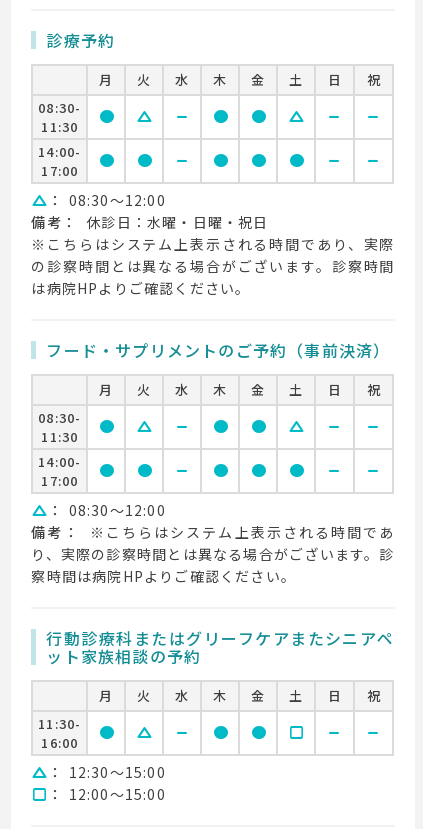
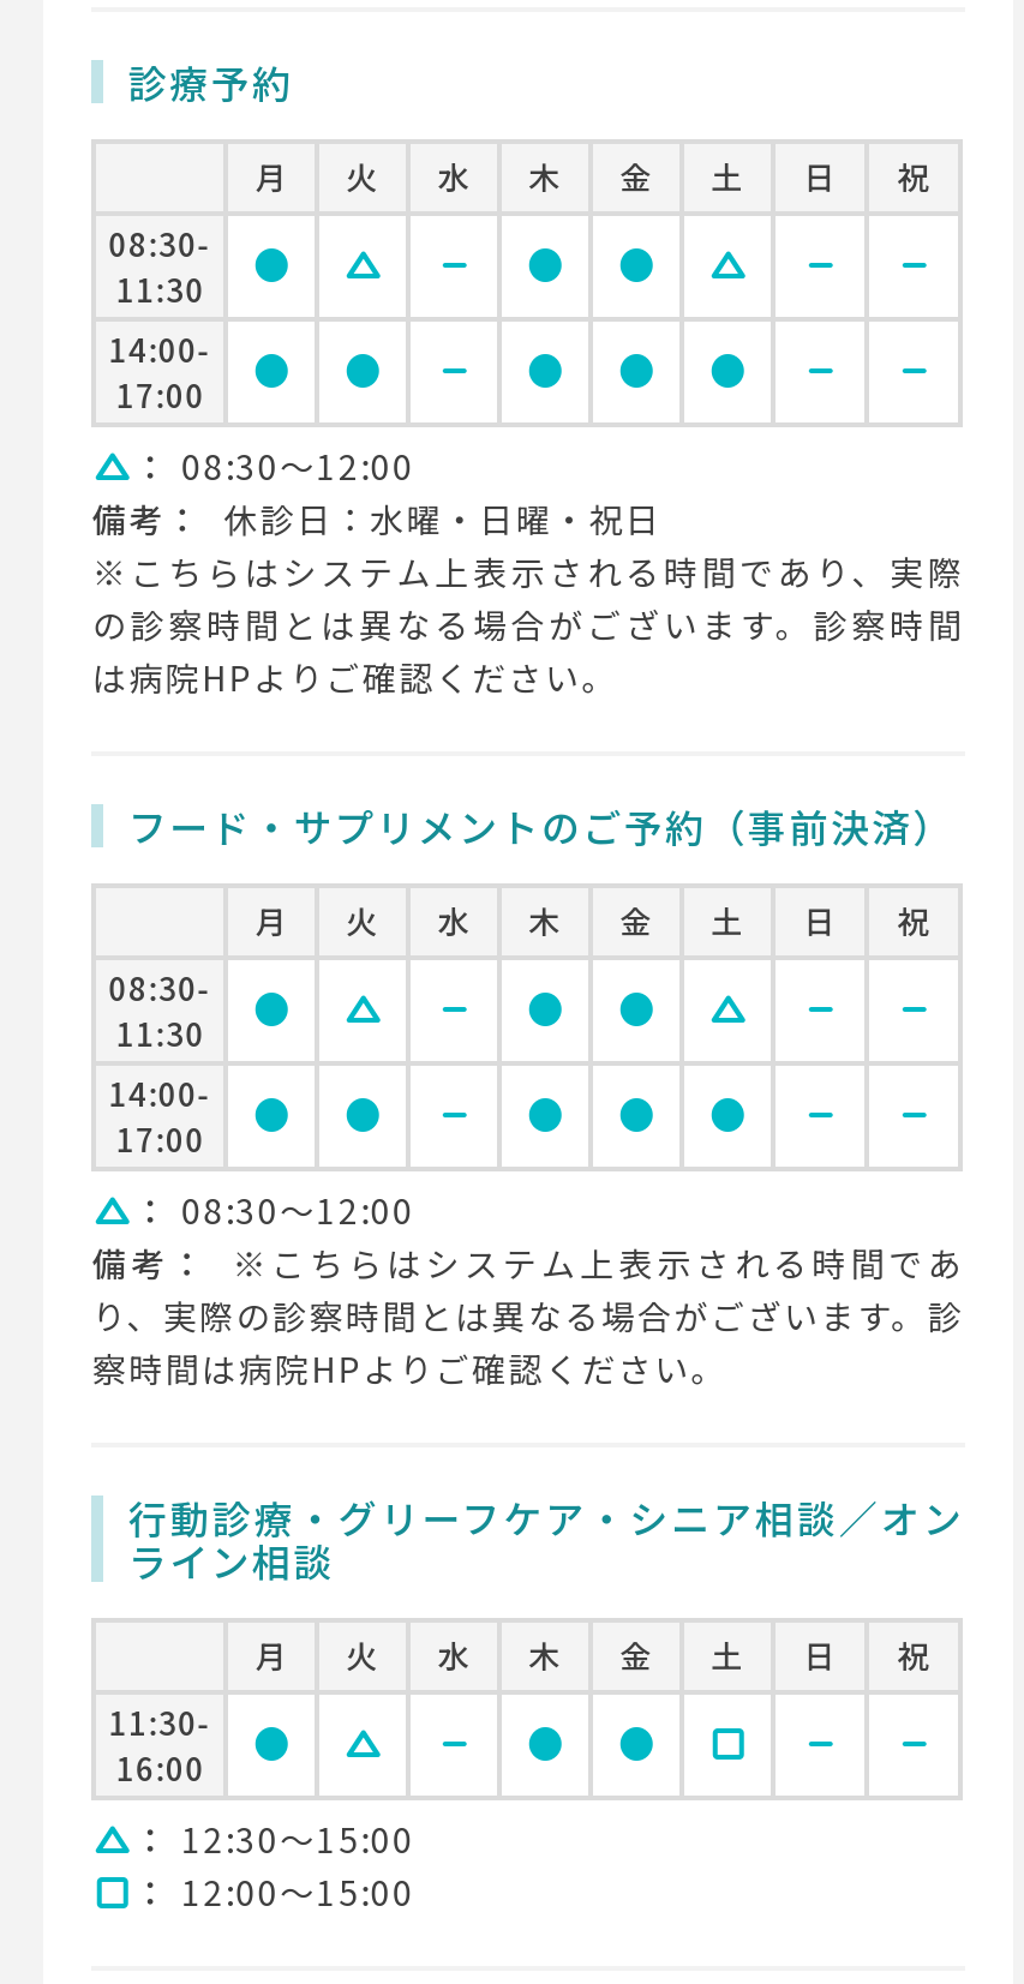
- 行動診療科またはグリーフケアまたシニアペ
- ット家族相談の予約
+ 行動診療・グリーフケア・シニア相談／オン
+ ライン相談
